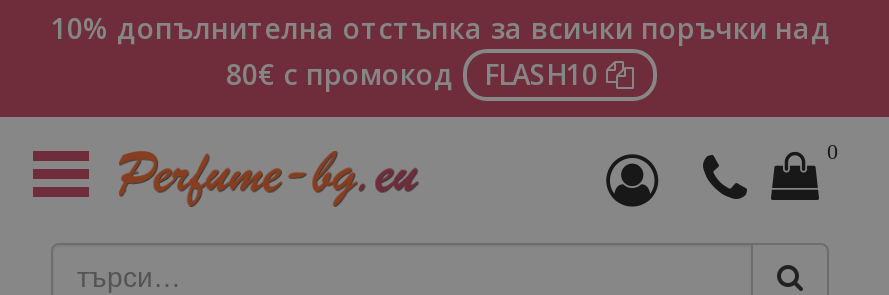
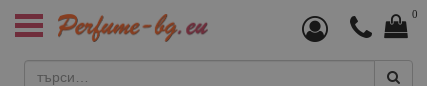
- 10% допълнителна отстъпка за всички поръчки над
- 80€ с промокод FLASH10
